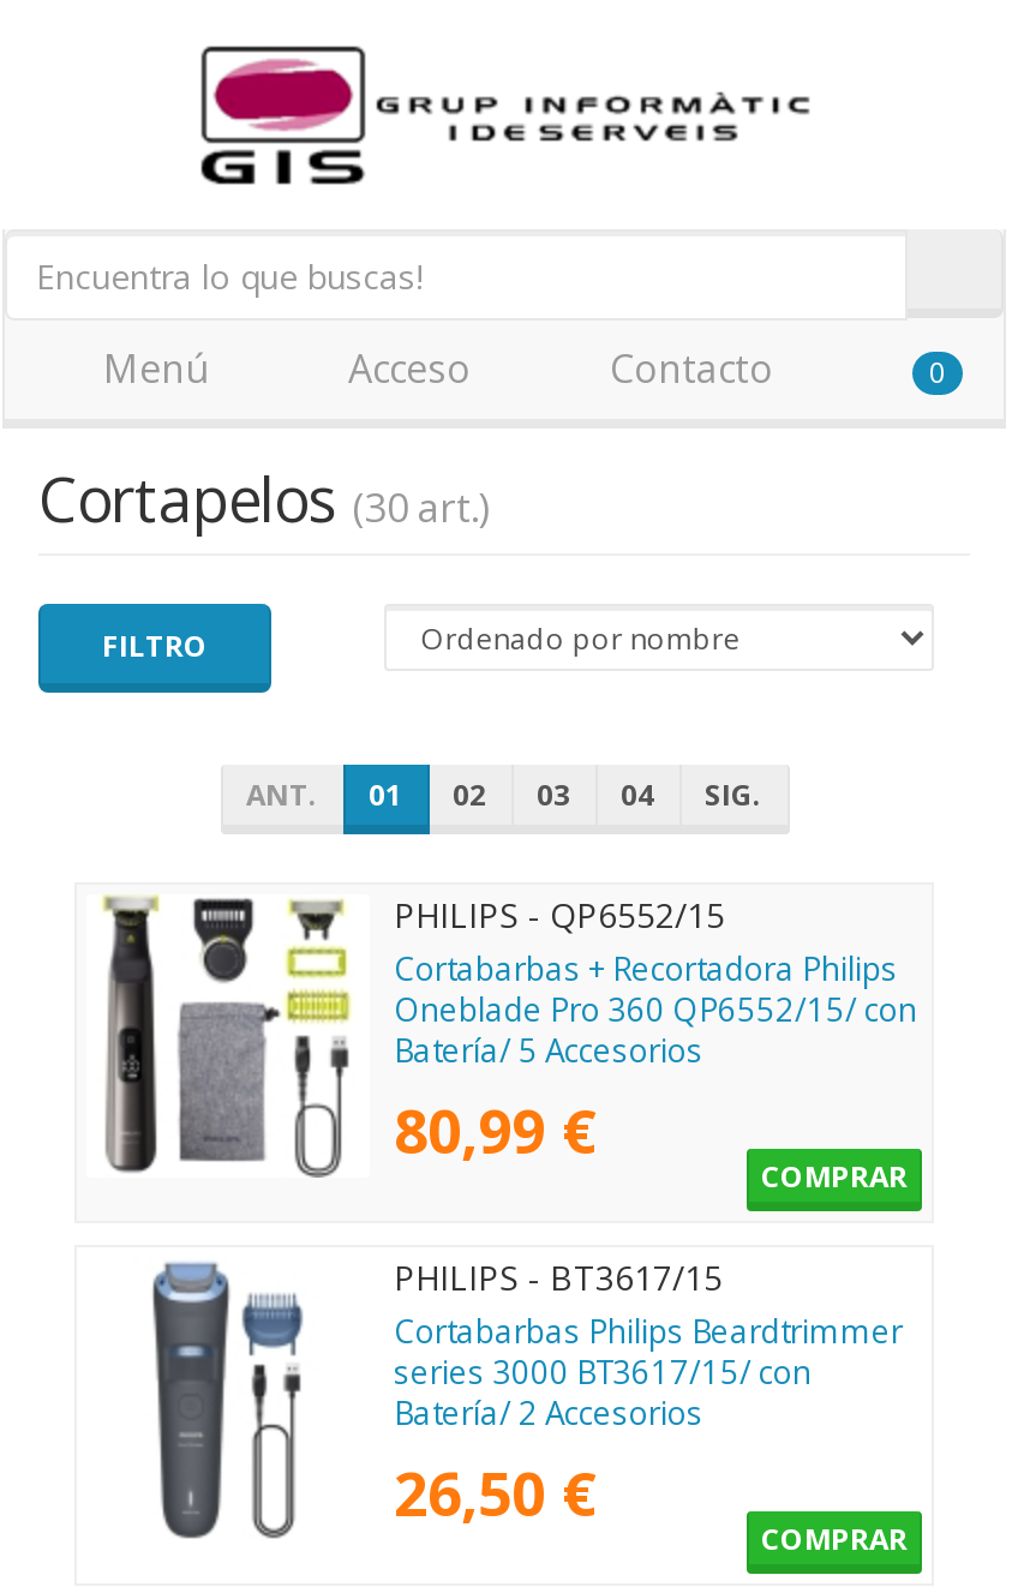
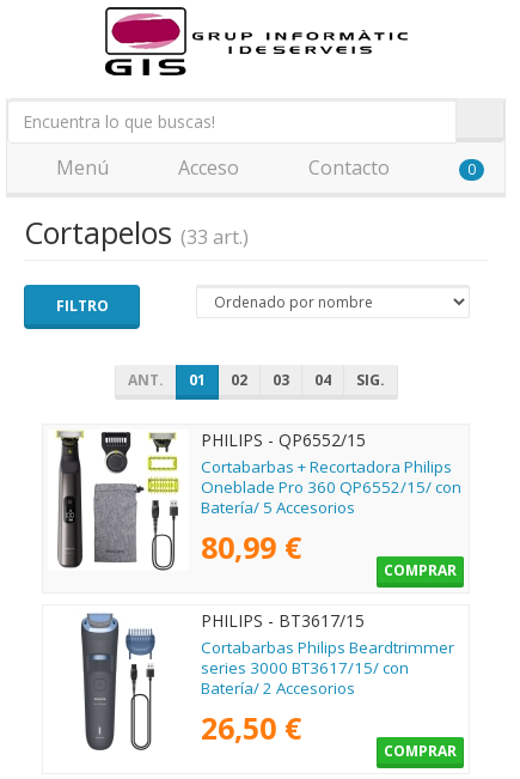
- Cortapelos (30 art.)
+ Cortapelos (33 art.)
